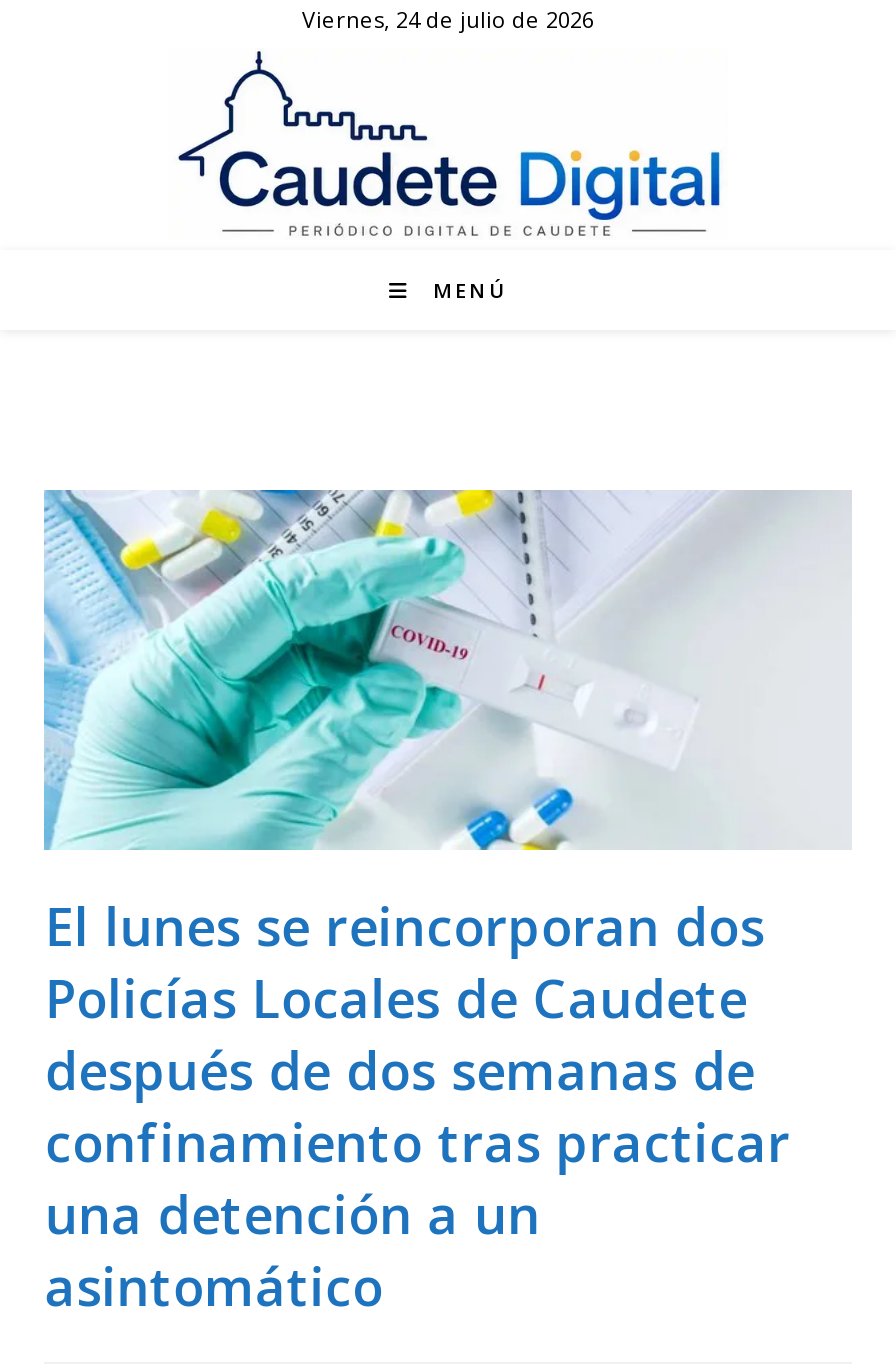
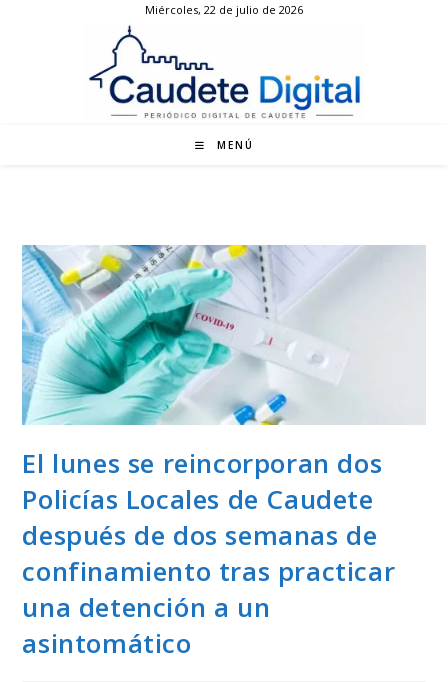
- Viernes, 24 de julio de 2026
+ Miércoles, 22 de julio de 2026
